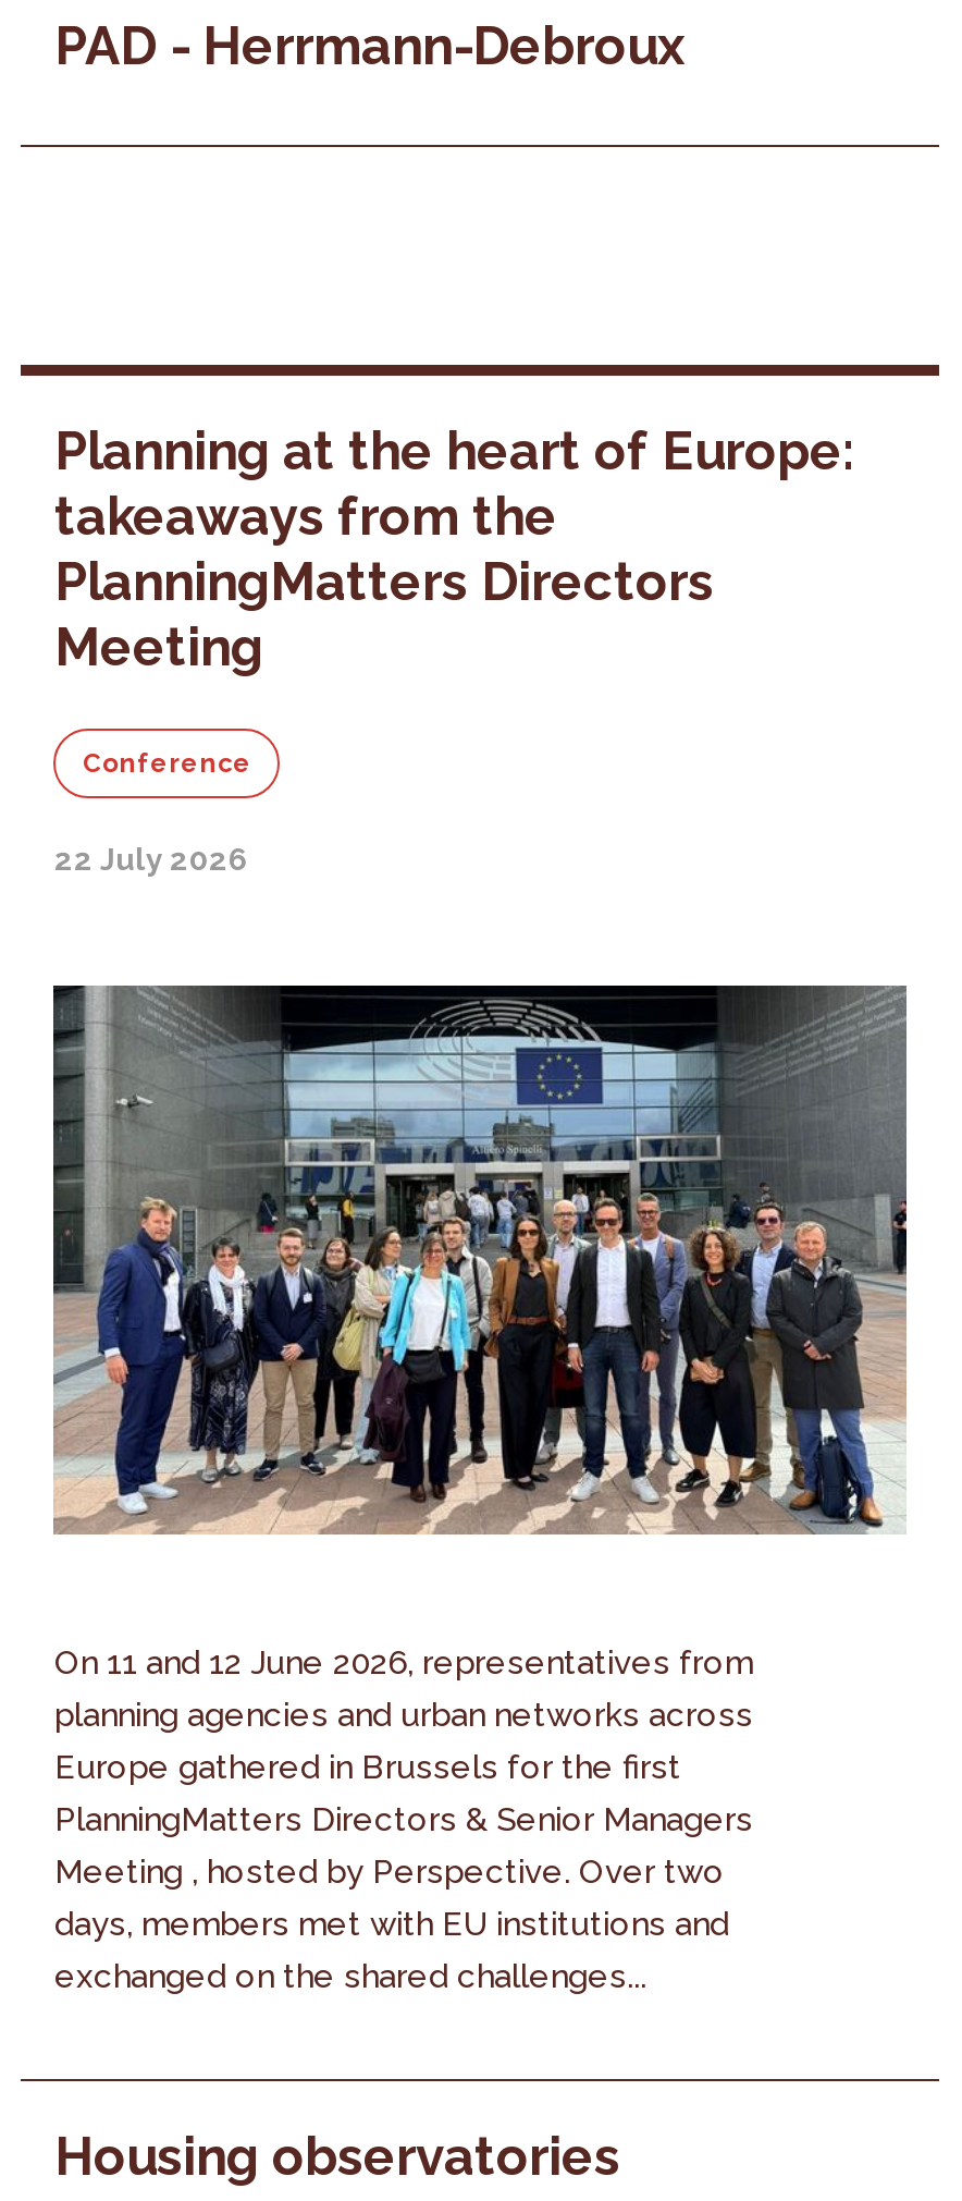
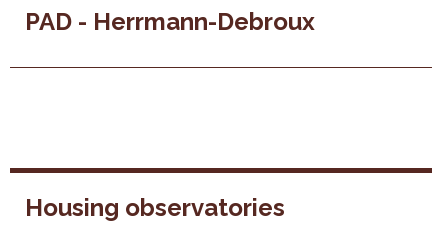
- Planning at the heart of Europe:
- takeaways from the
- PlanningMatters Directors
- Meeting
- Conference
- 22 July 2026

- [image]

- On 11 and 12 June 2026, representatives from
- planning agencies and urban networks across
- Europe gathered in Brussels for the first
- PlanningMatters Directors & Senior Managers
- Meeting , hosted by Perspective. Over two
- days, members met with EU institutions and
- exchanged on the shared challenges...
